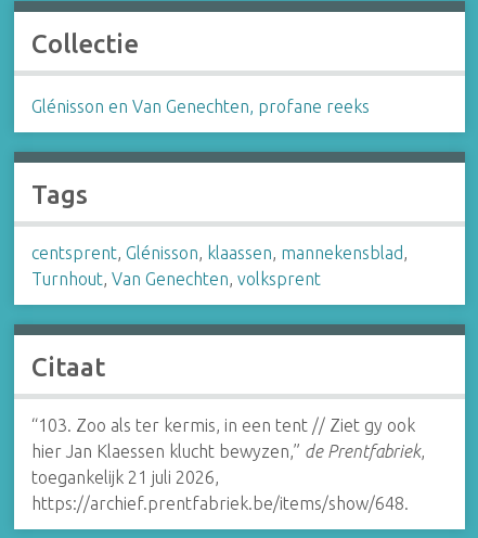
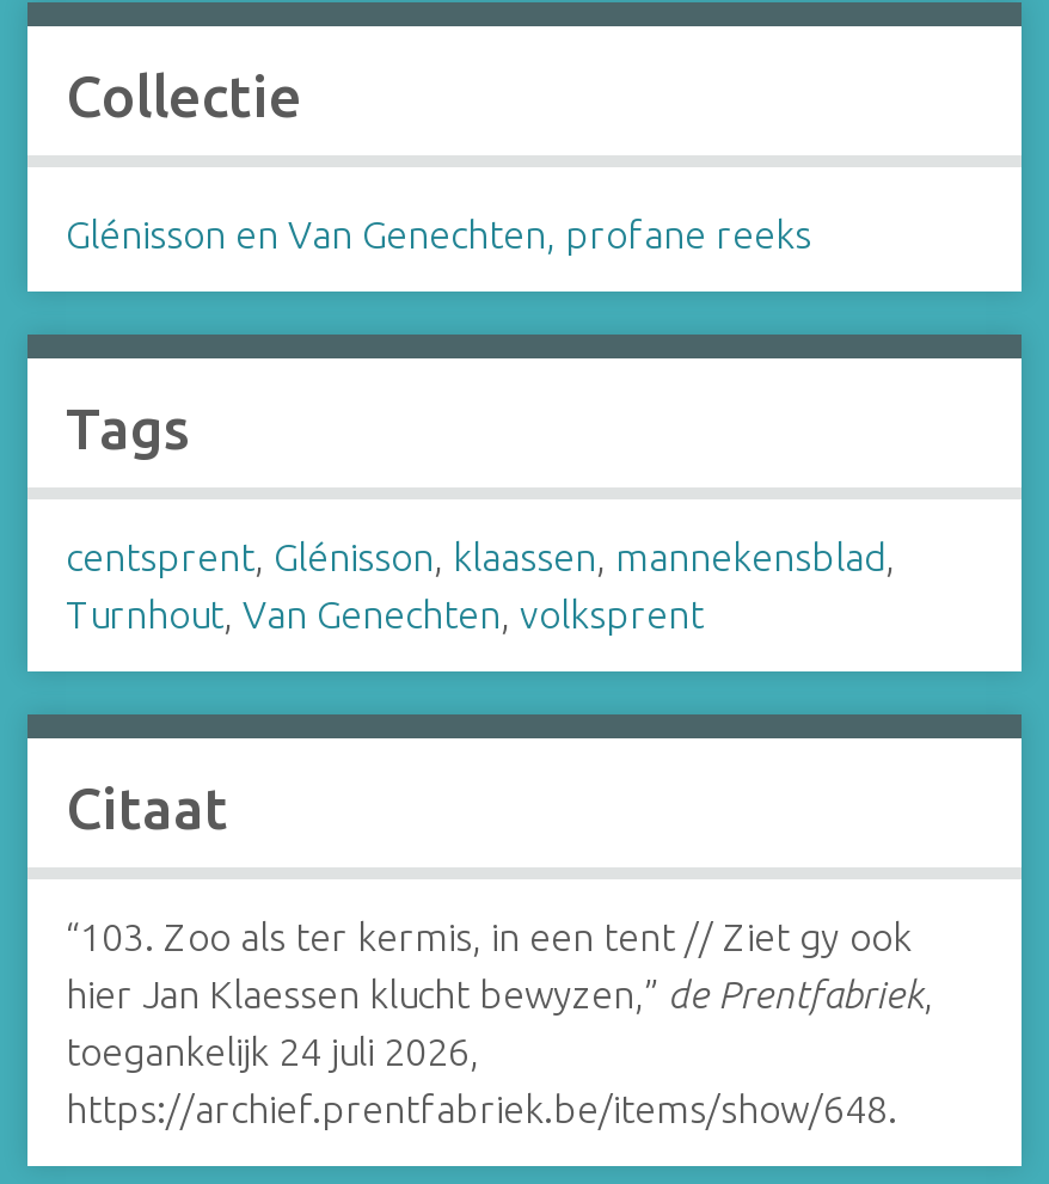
- toegankelijk 21 juli 2026,
+ toegankelijk 24 juli 2026,
